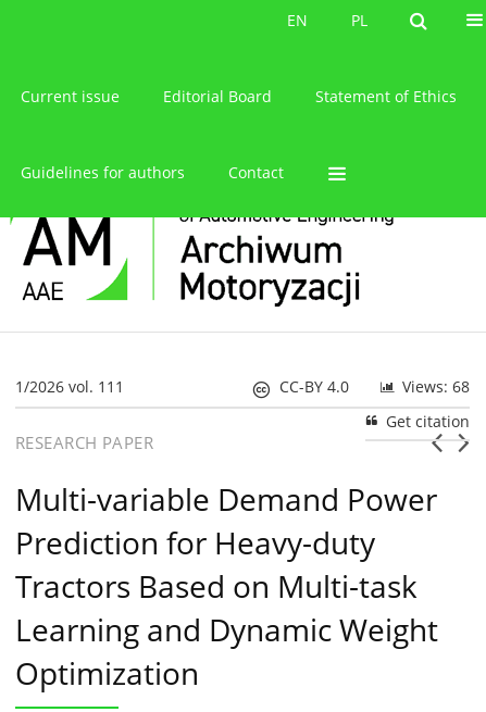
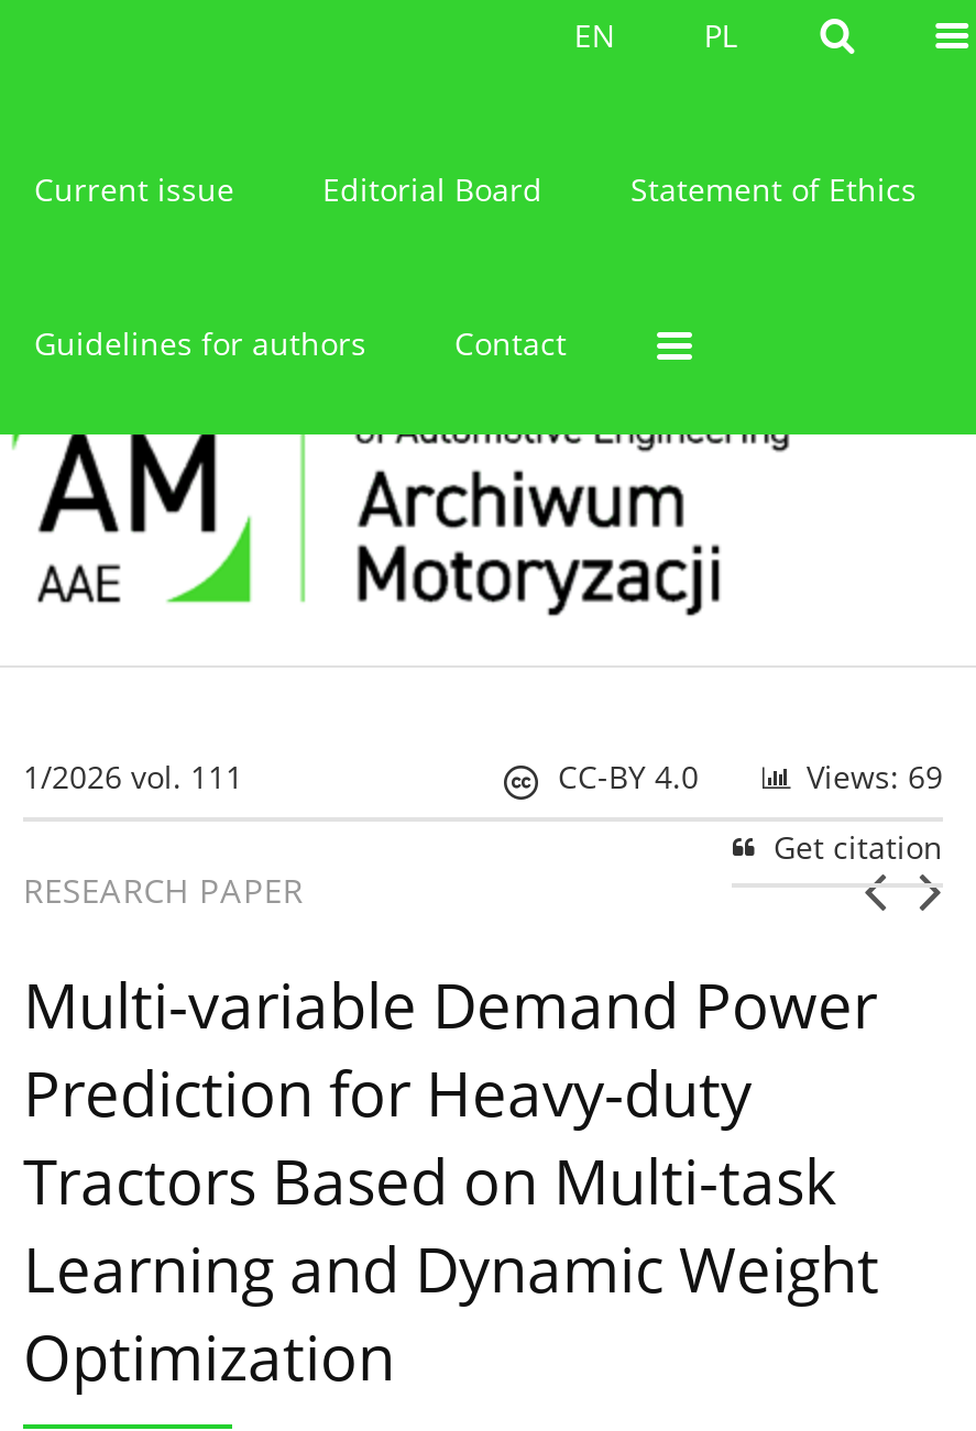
- Views: 68
+ Views: 69
